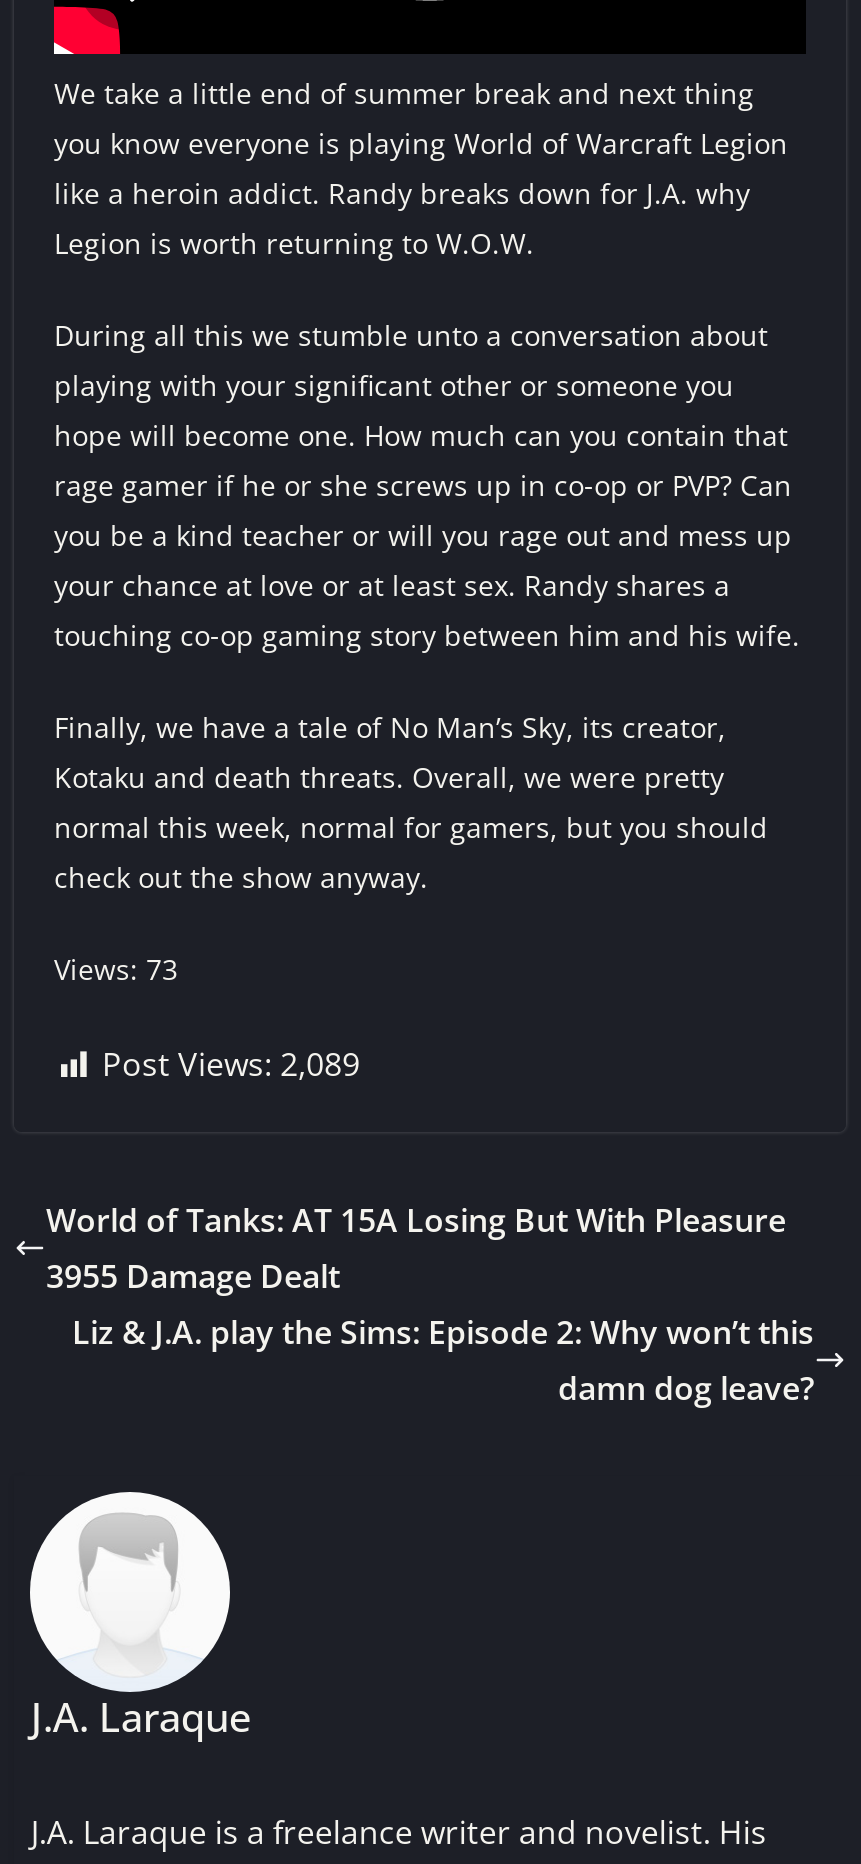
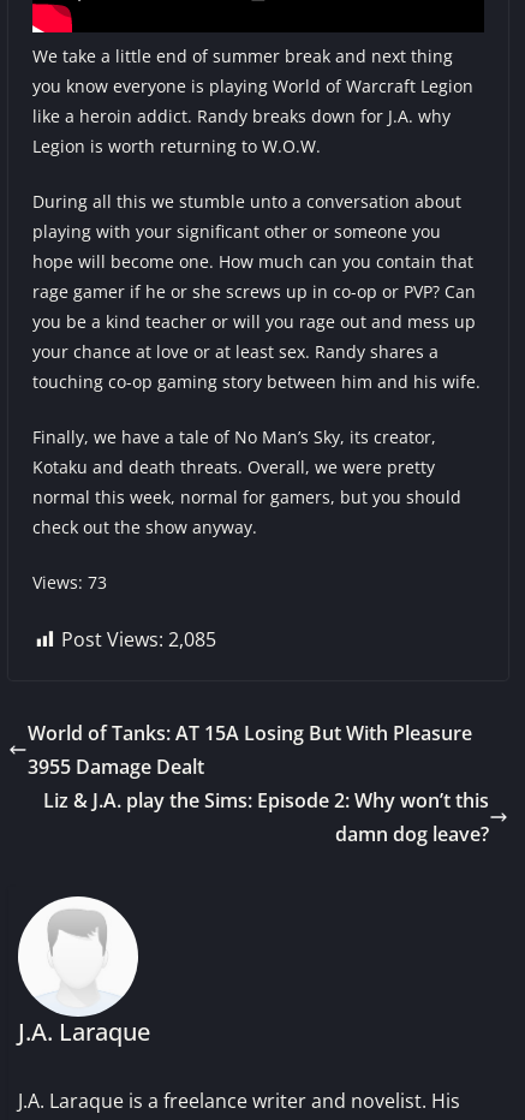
- Post Views: 2,089
+ Post Views: 2,085
